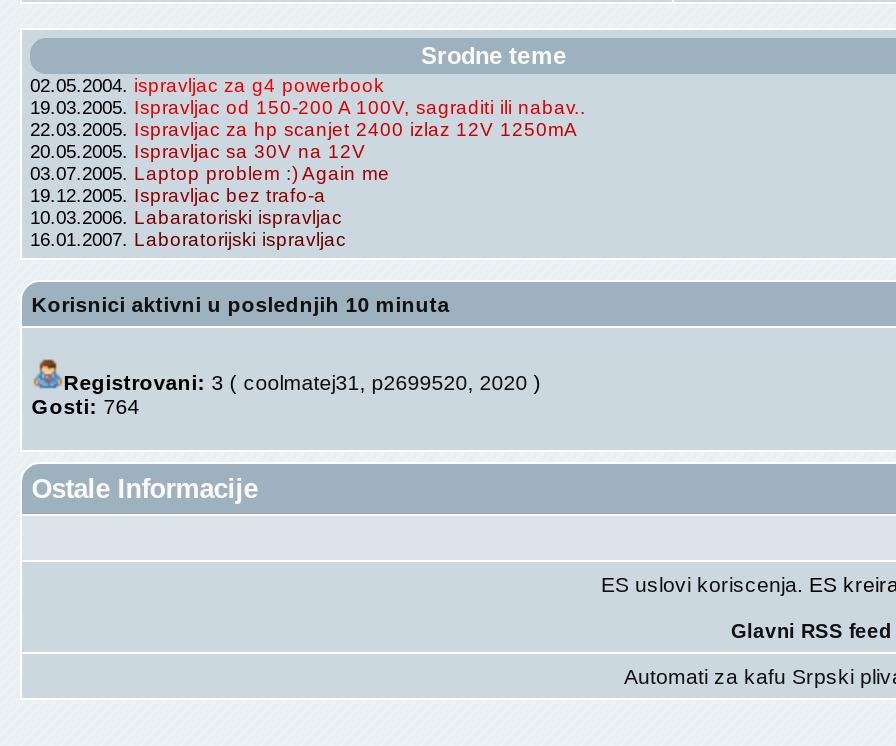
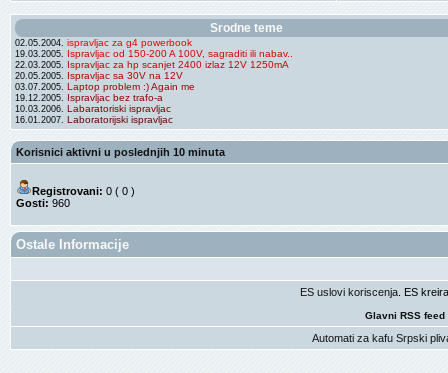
- Registrovani: 3 (coolmatej31, p2699520, 2020)
+ Registrovani: 0 ( 0 )

- Gosti:764
+ Gosti:960
